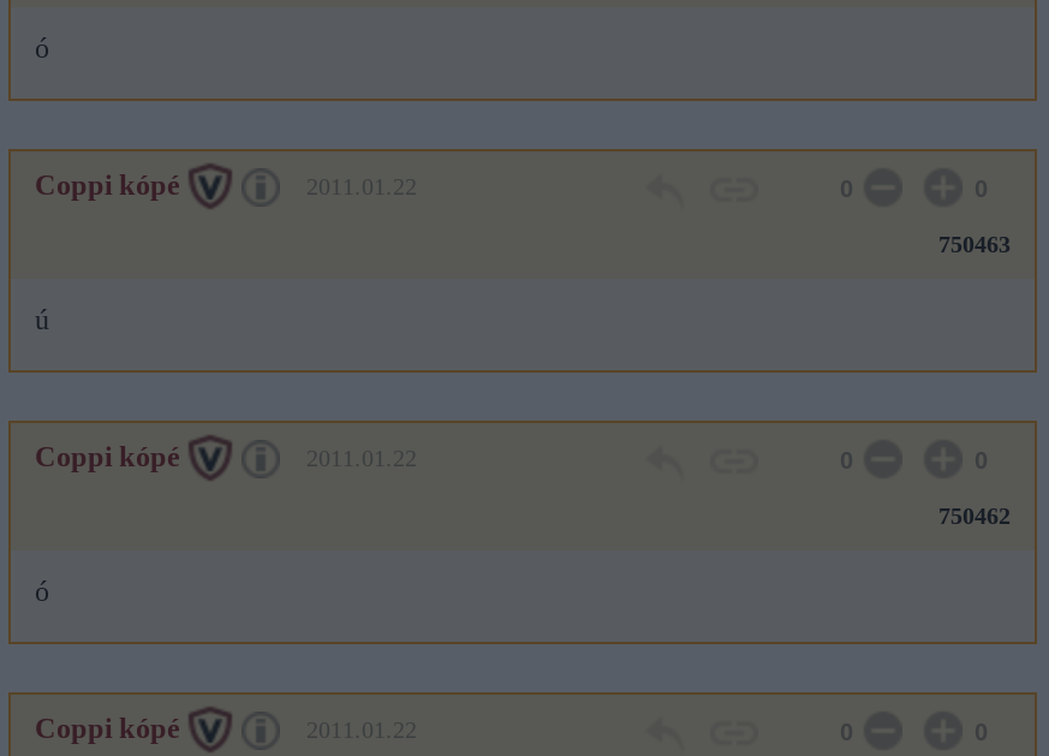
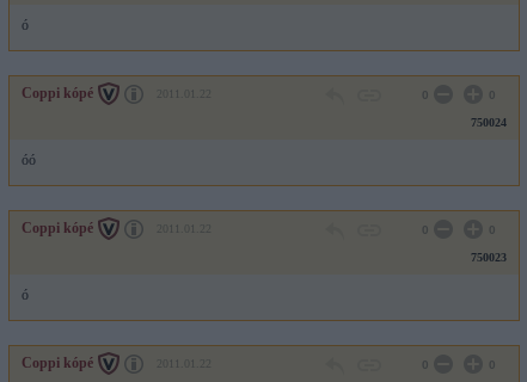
- 750463
+ 750024

- ú
+ óó

- 750462
+ 750023
